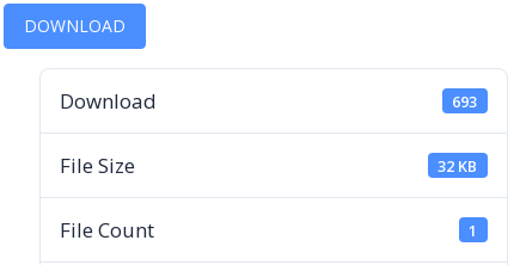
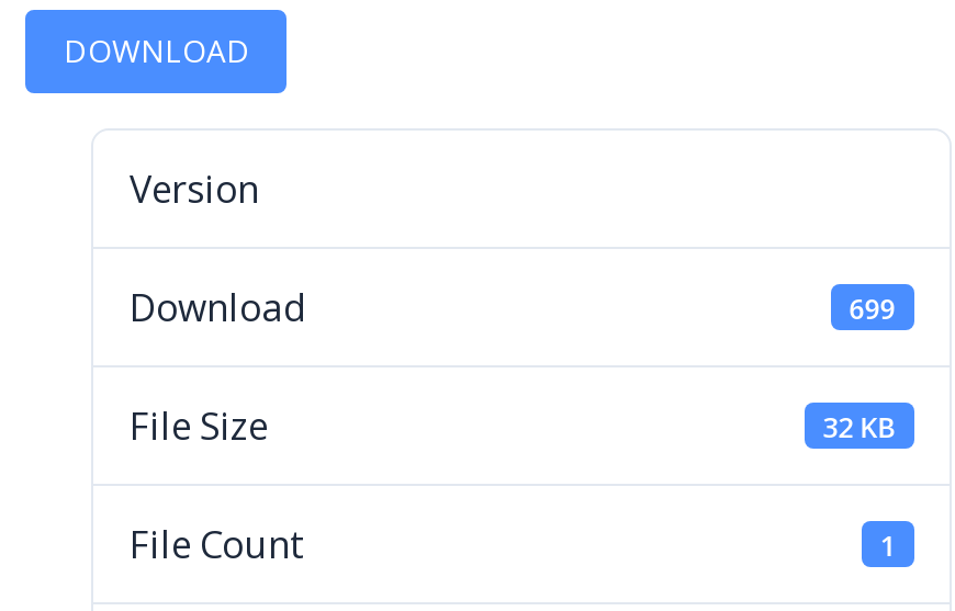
+ Version

- 693
+ 699
